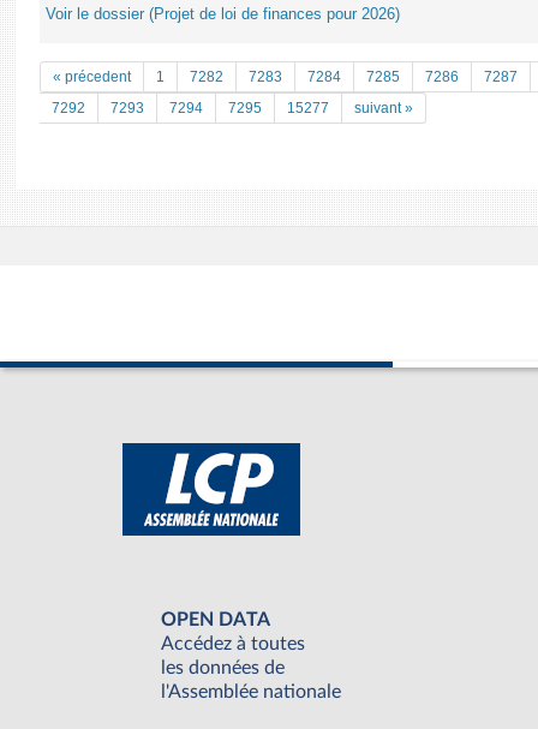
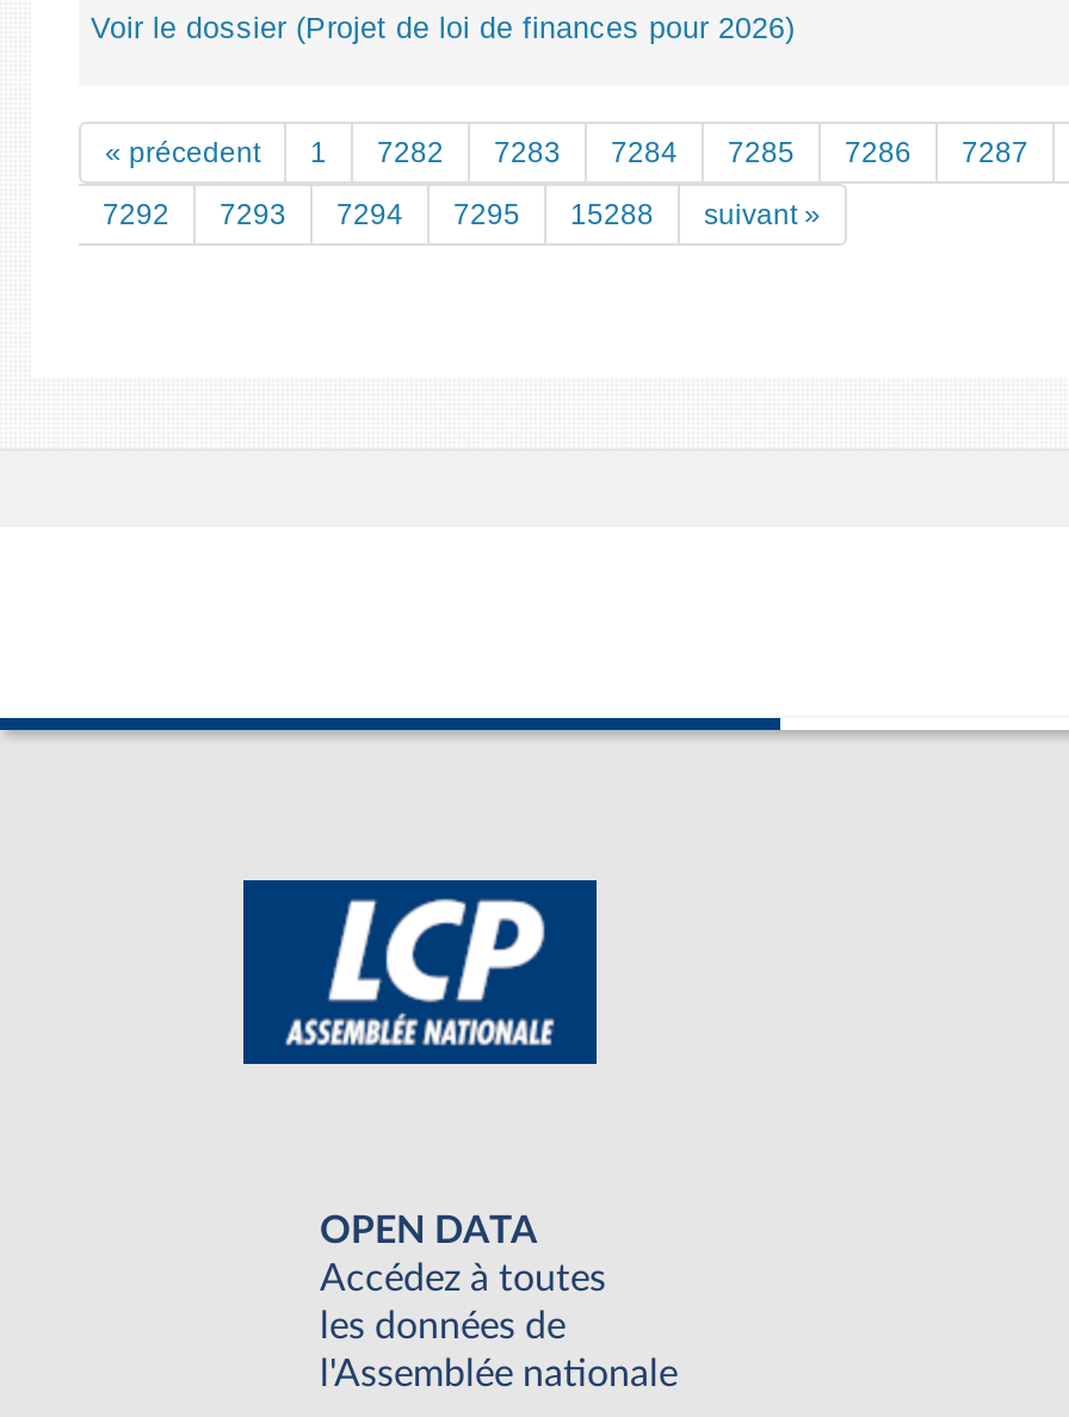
- 7292 7293 7294 7295 15277 suivant »
+ 7292 7293 7294 7295 15288 suivant »
